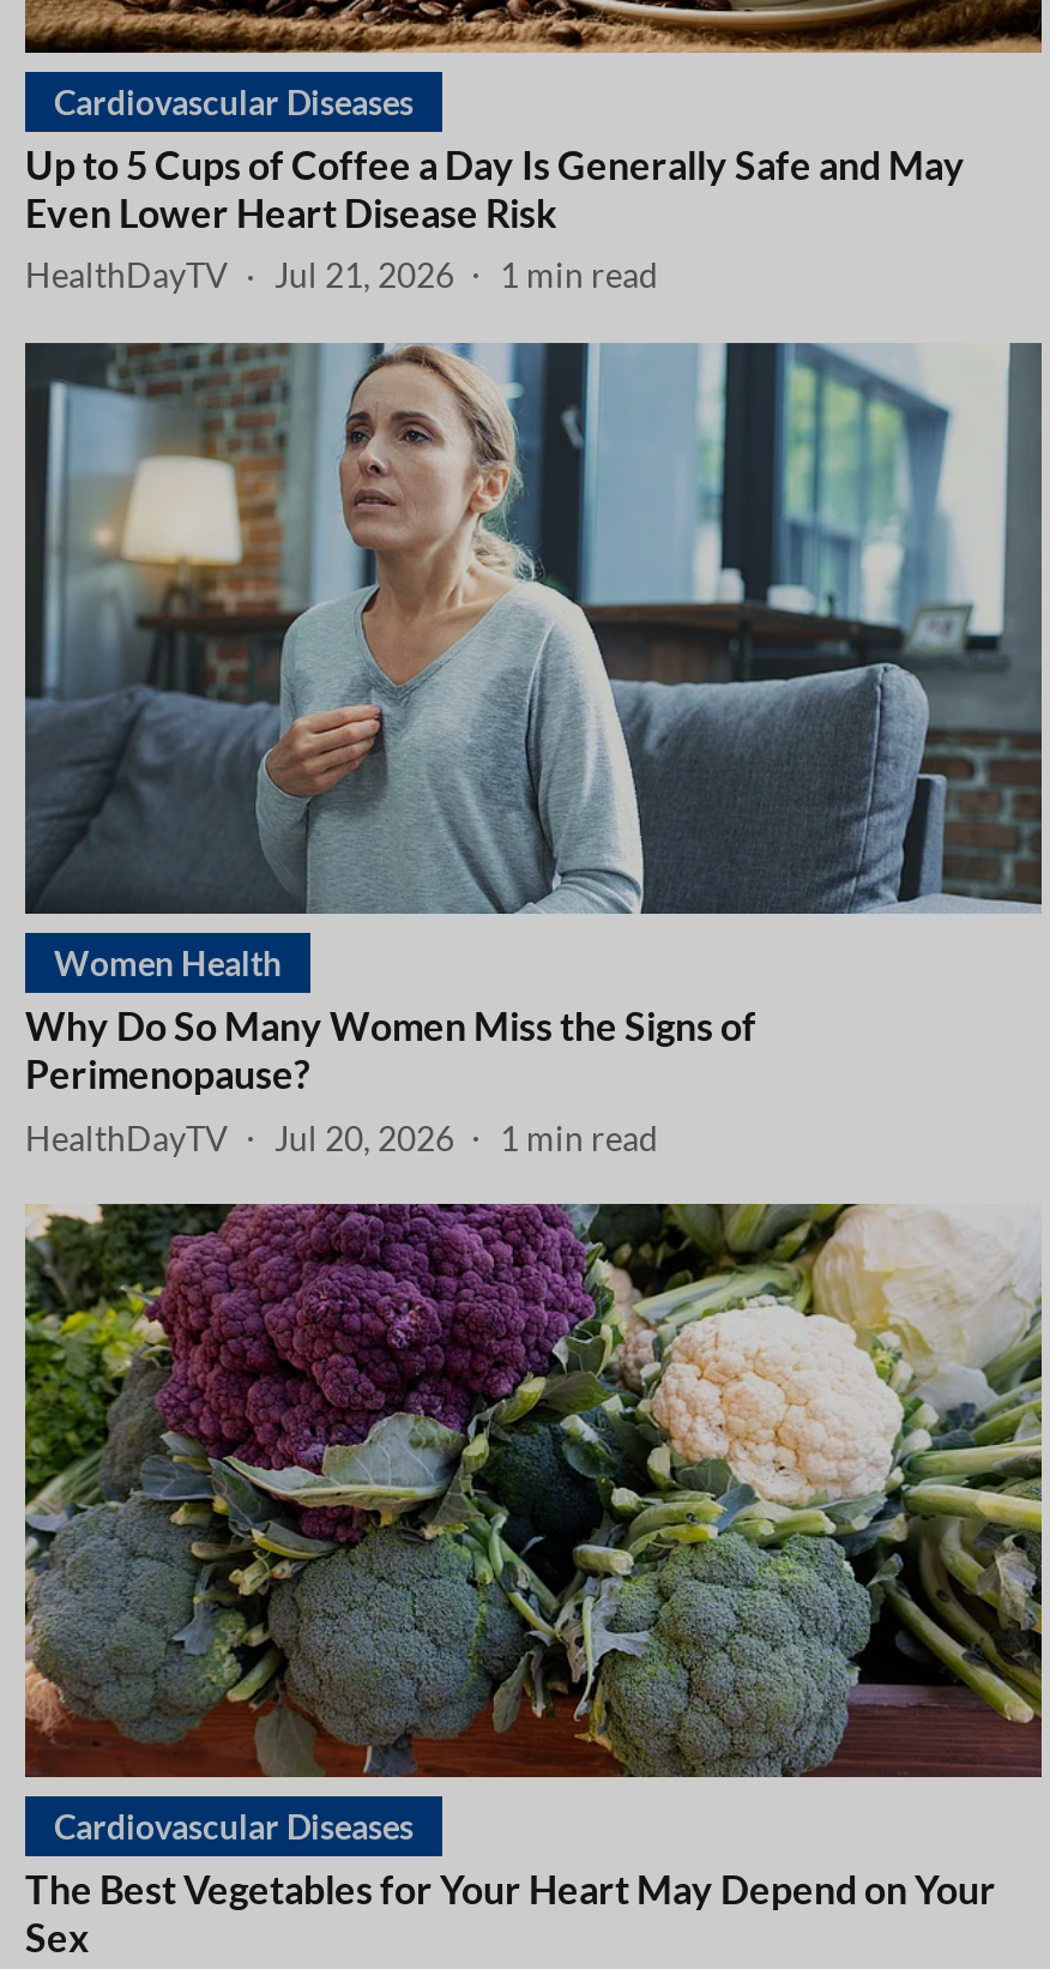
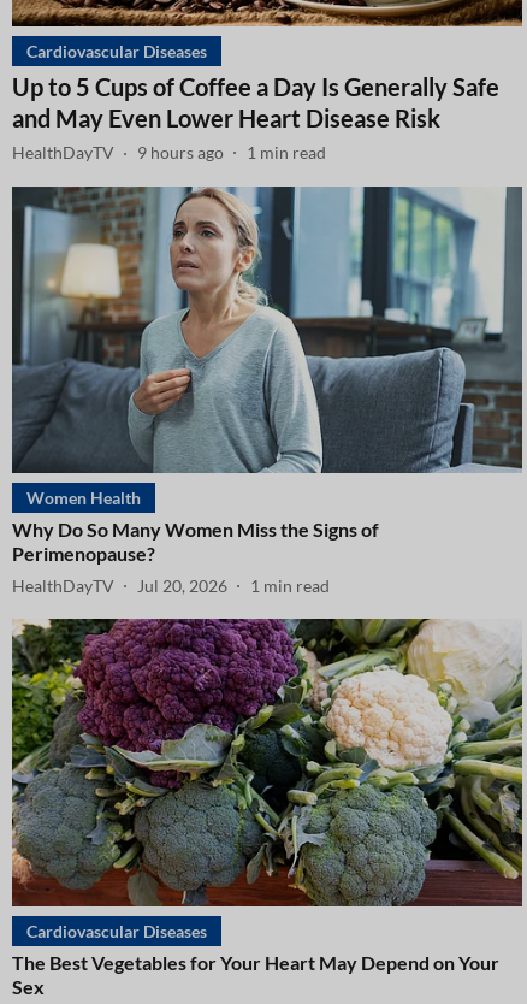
- HealthDayTV Jul 21, 2026 1 min read
+ HealthDayTV 9 hours ago 1 min read
